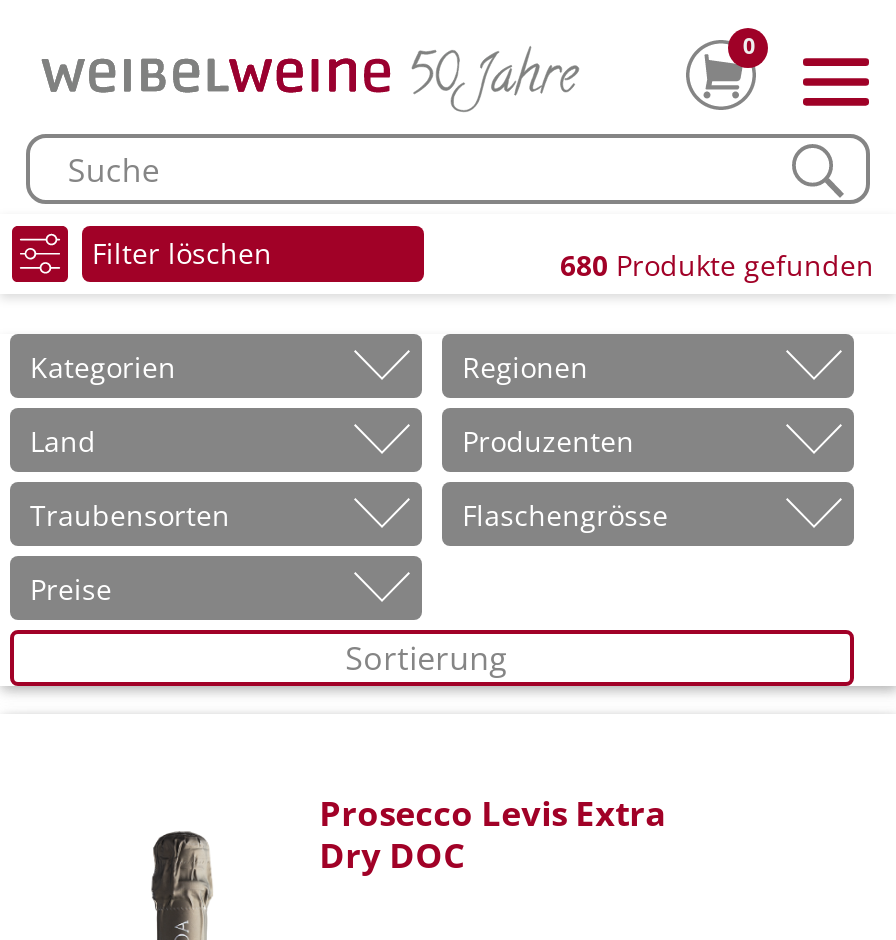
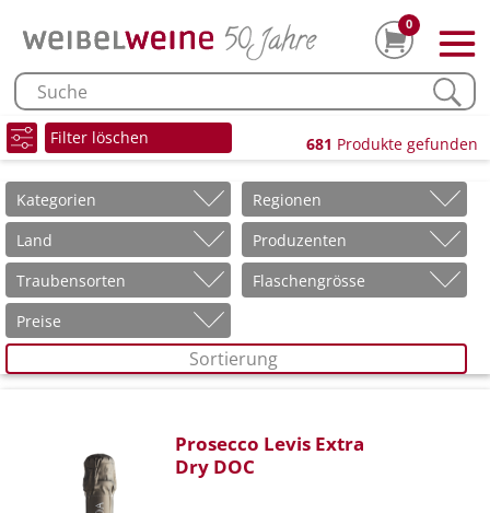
- 680 Produkte gefunden
+ 681 Produkte gefunden
